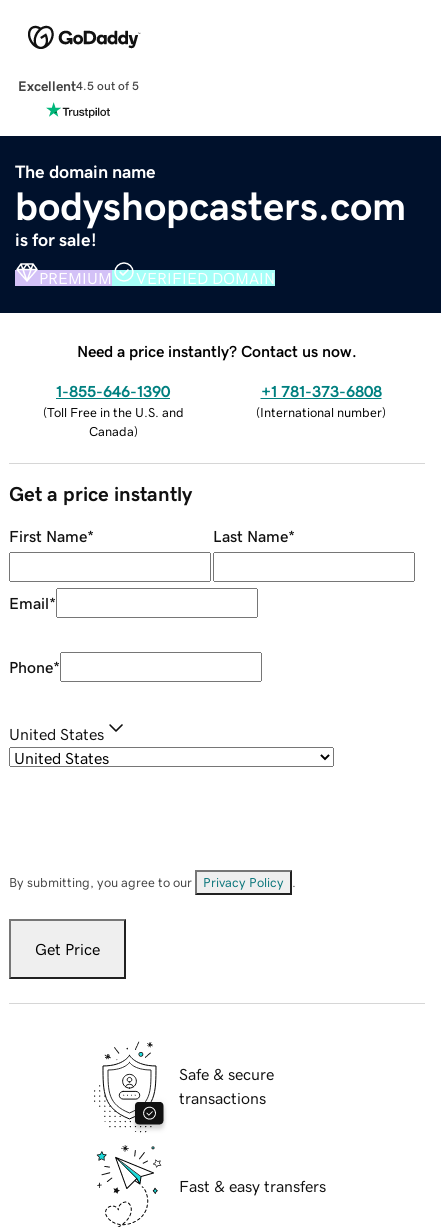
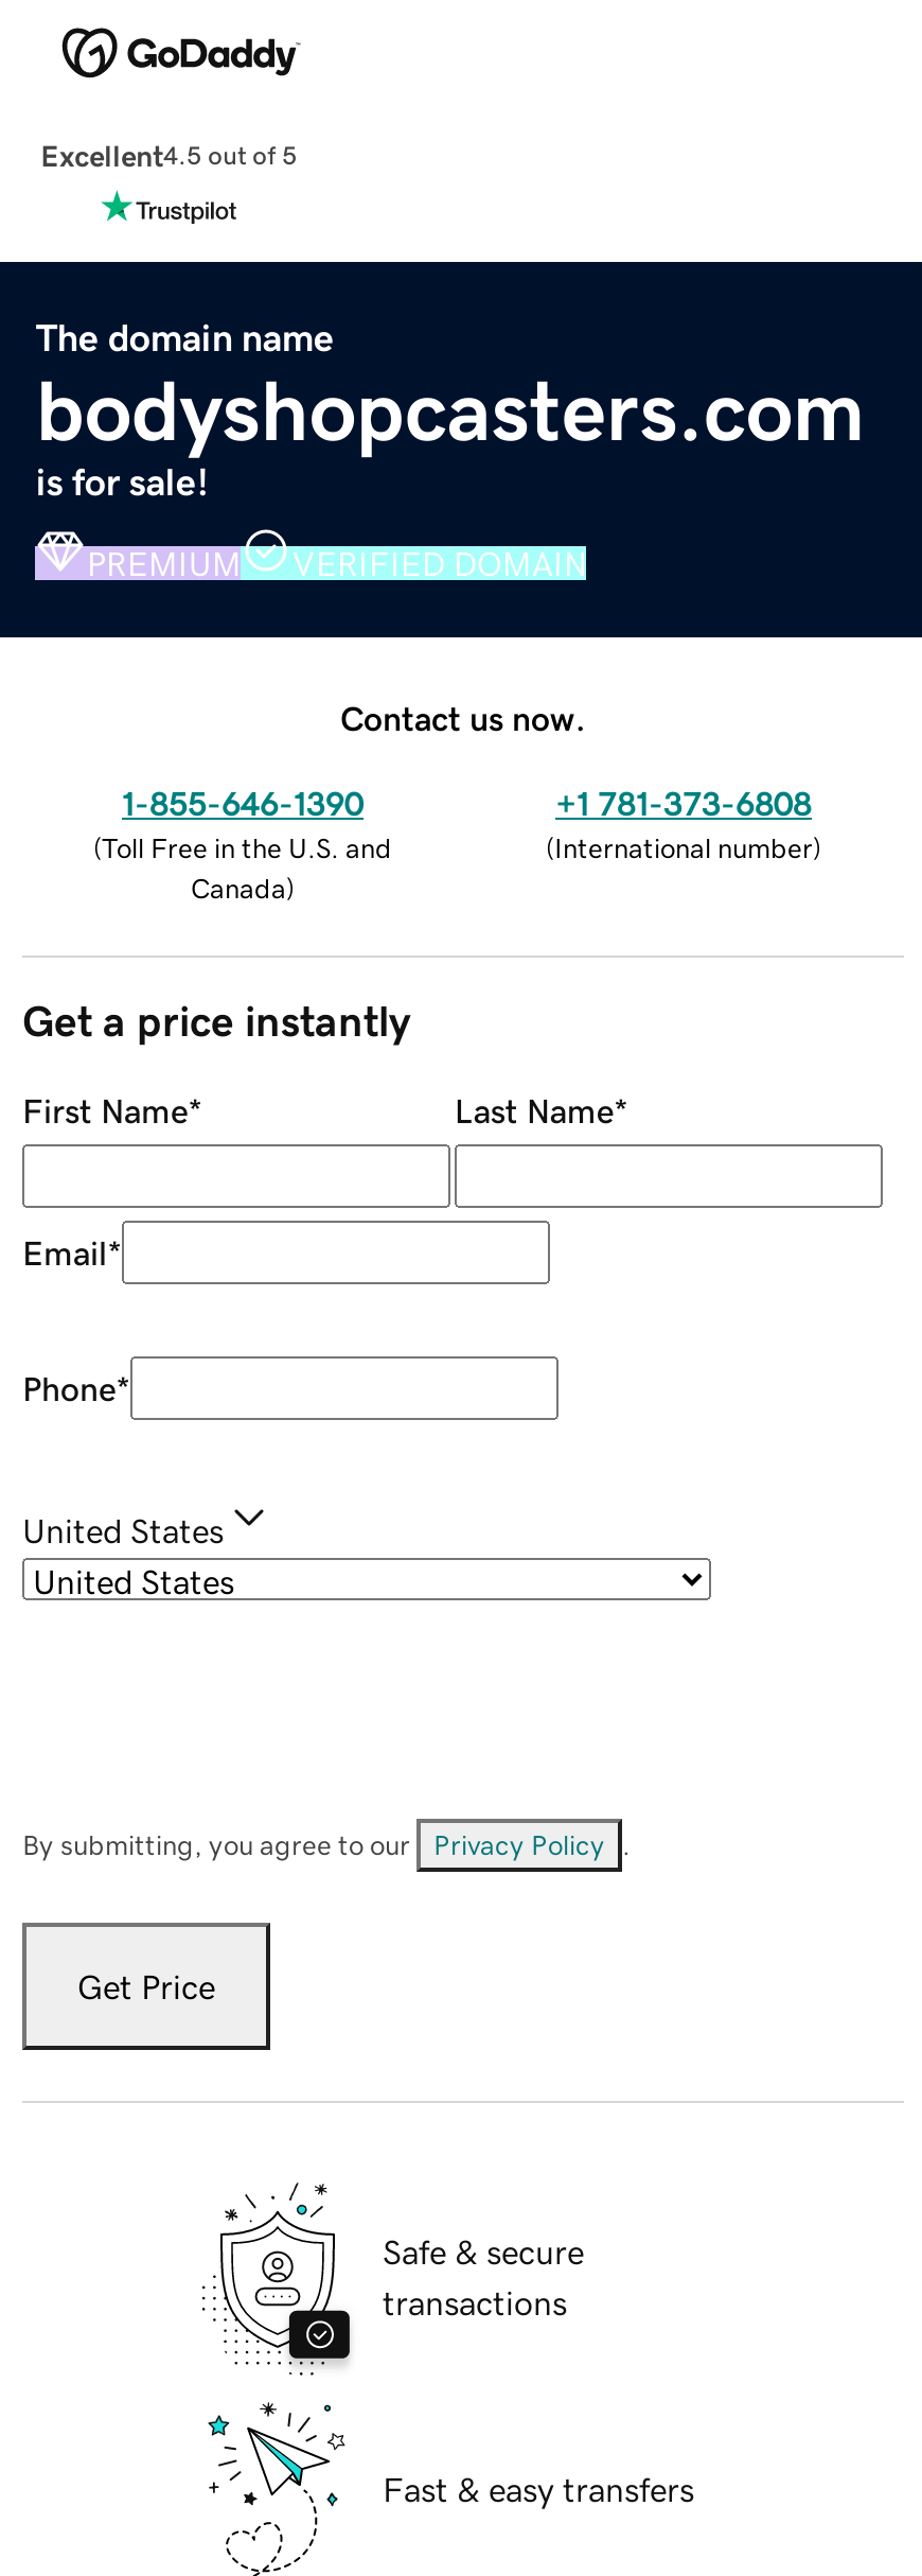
- Need a price instantly? Contact us now.
+ Contact us now.
